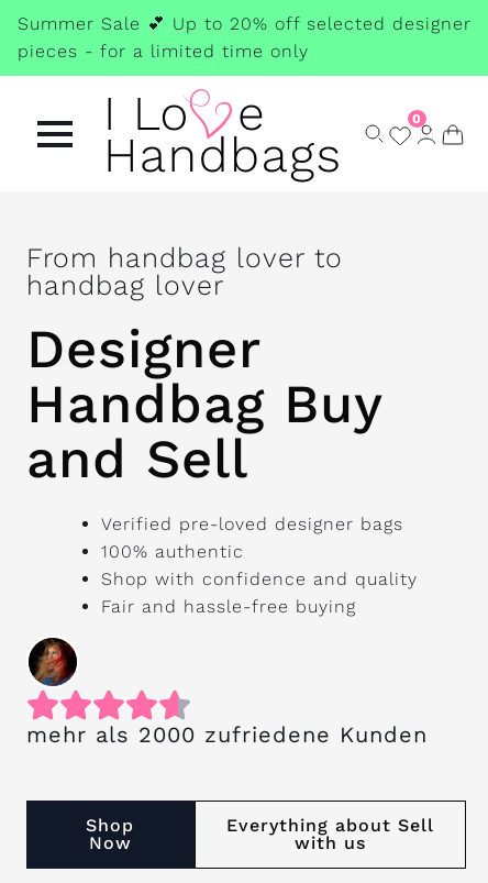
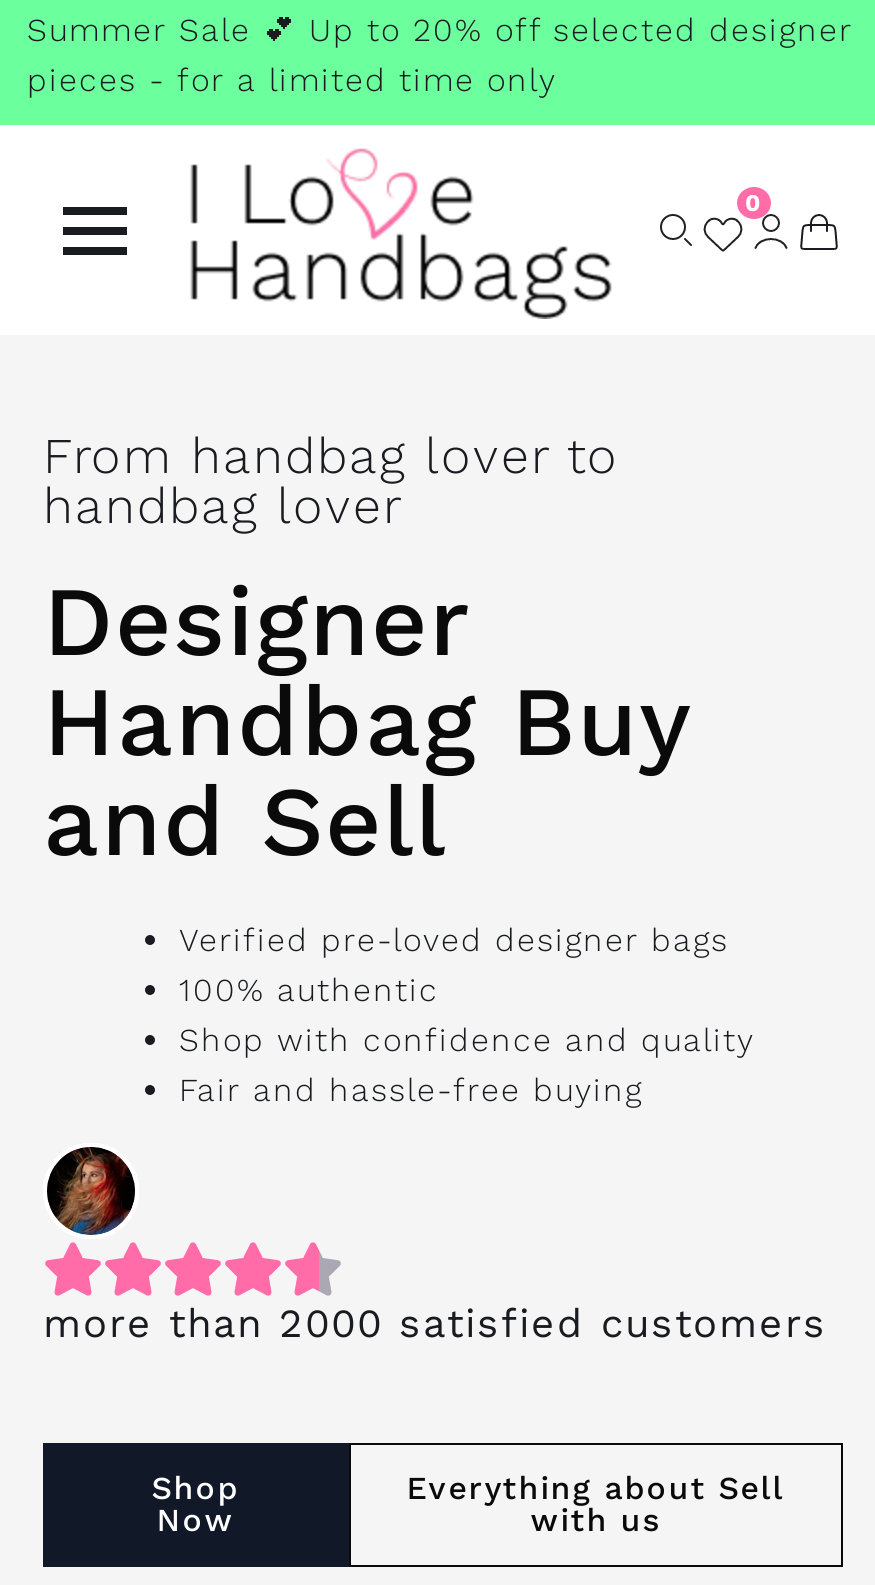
- mehr als 2000 zufriedene Kunden
+ more than 2000 satisfied customers
